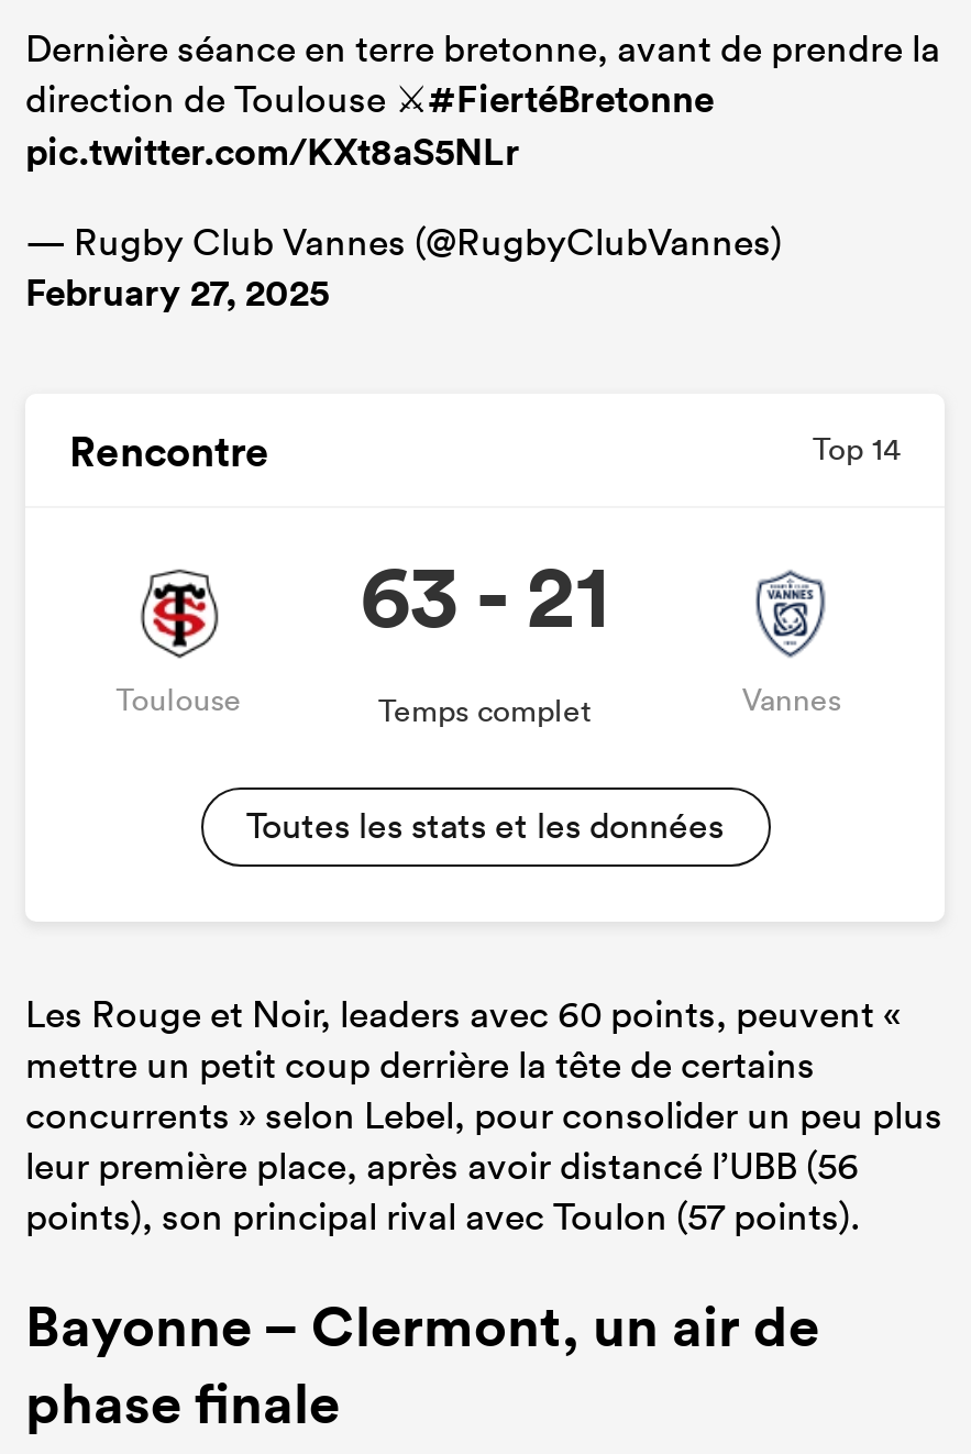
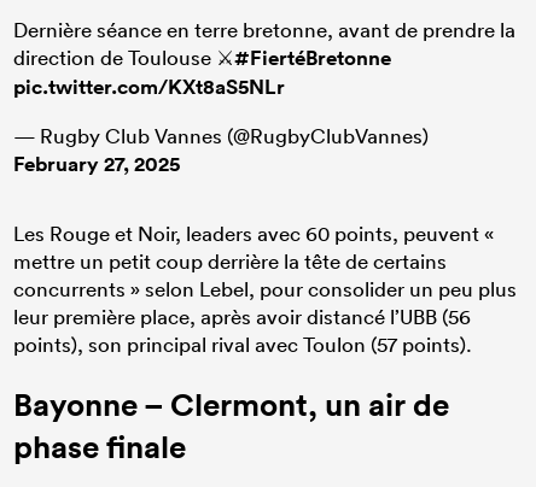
- Rencontre
- Top 14

- [image]
- 63 - 21
- Temps complet
- Vannes
- Toutes les stats et les données

- [image]
- Toulouse
